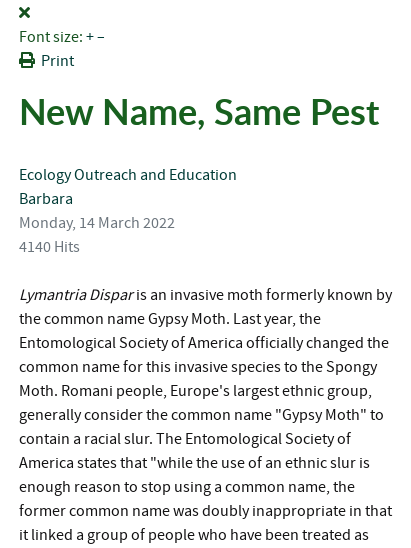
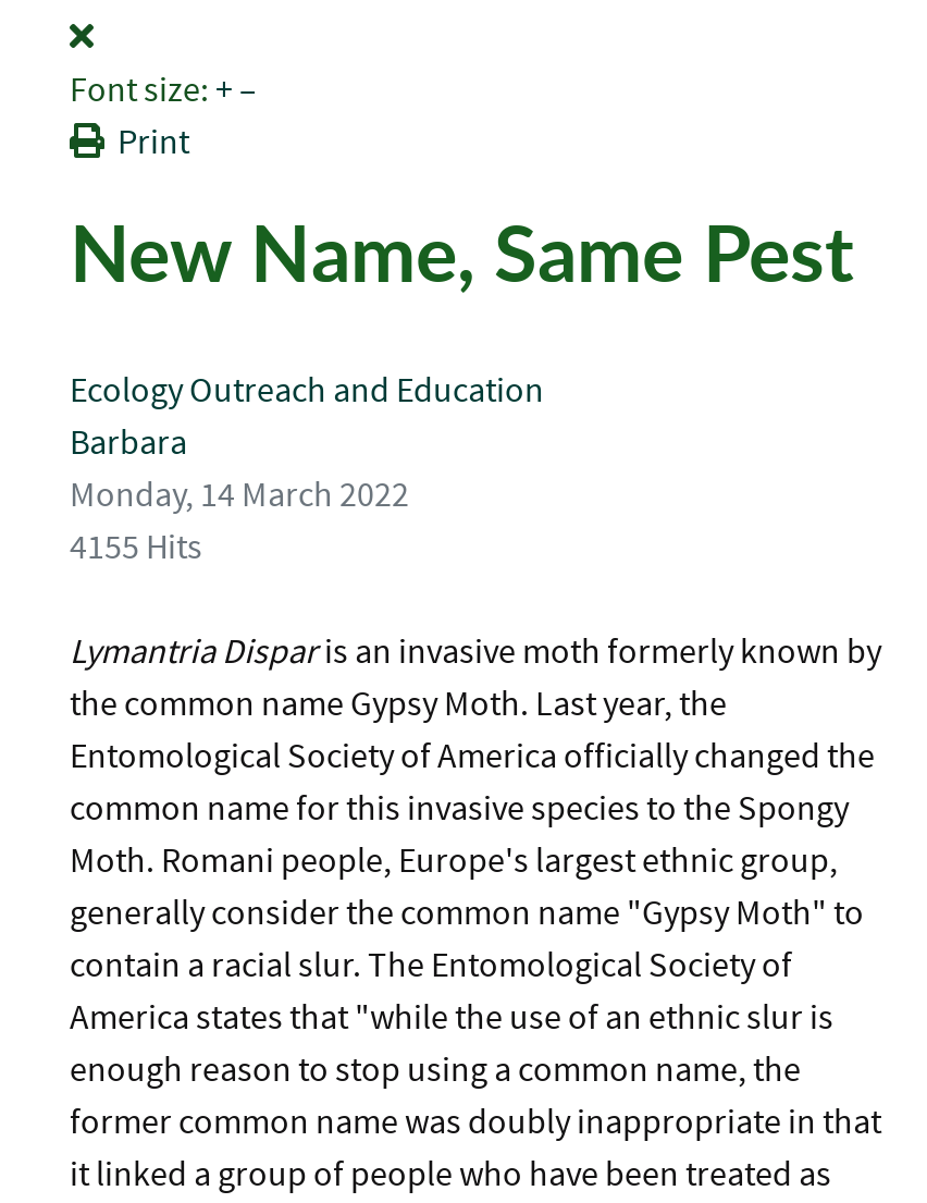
- 4140 Hits
+ 4155 Hits
